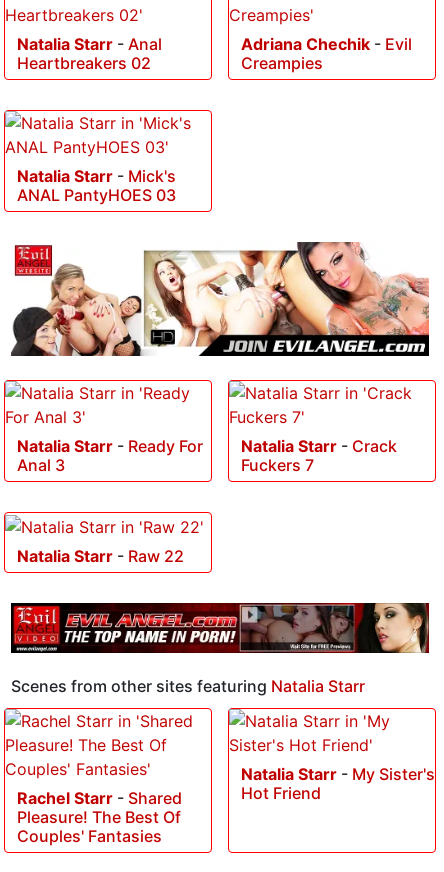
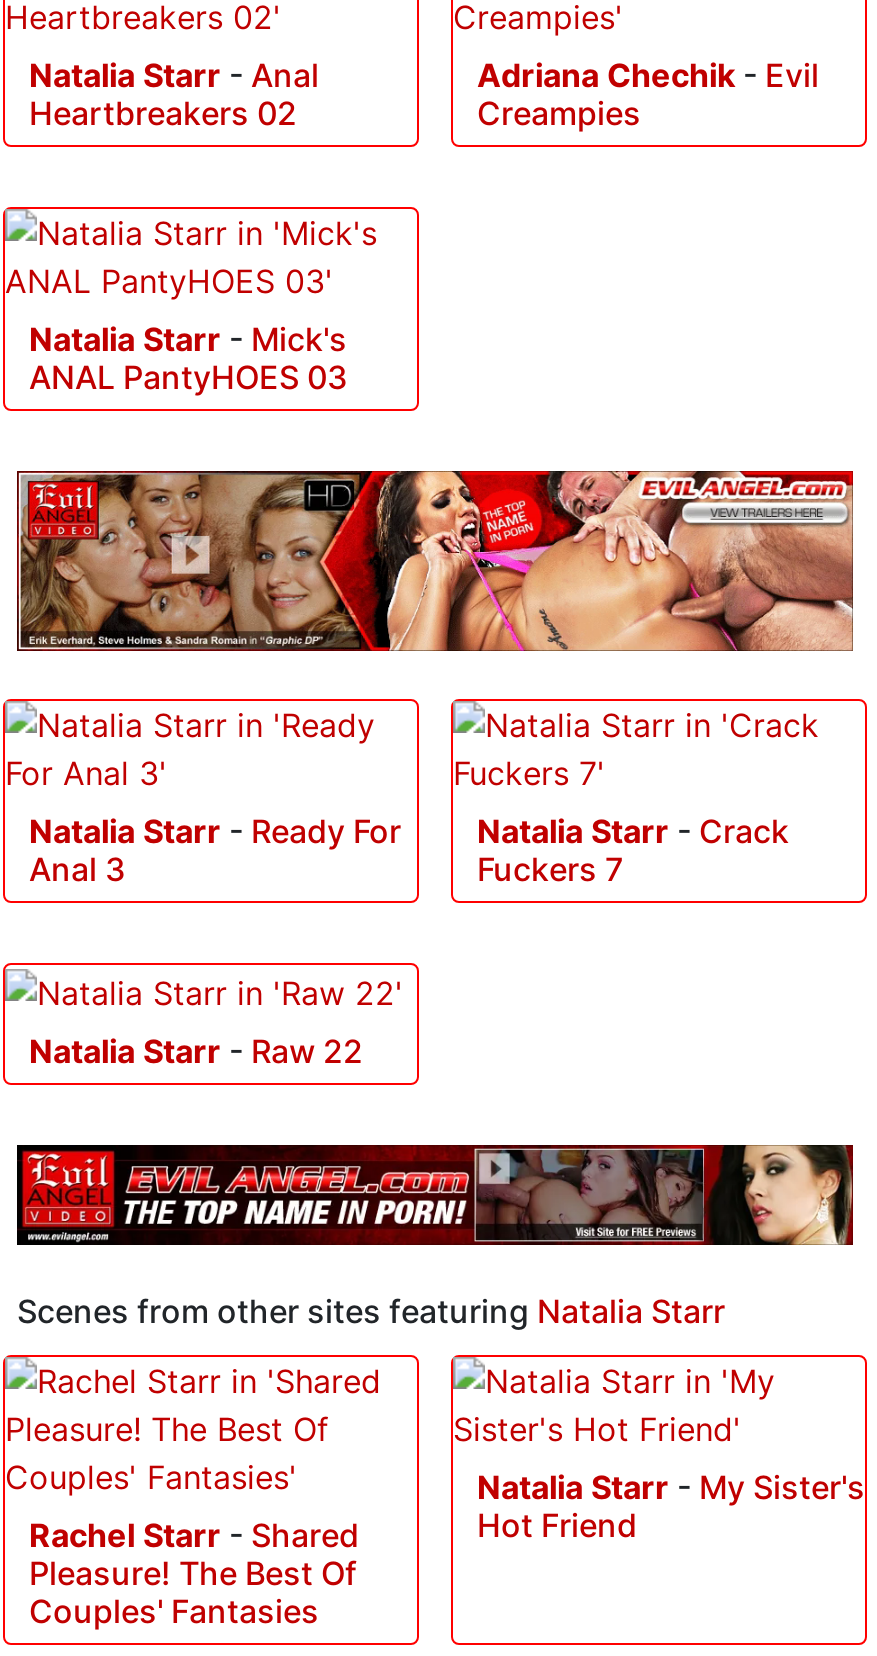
- [image]
+ [image]
